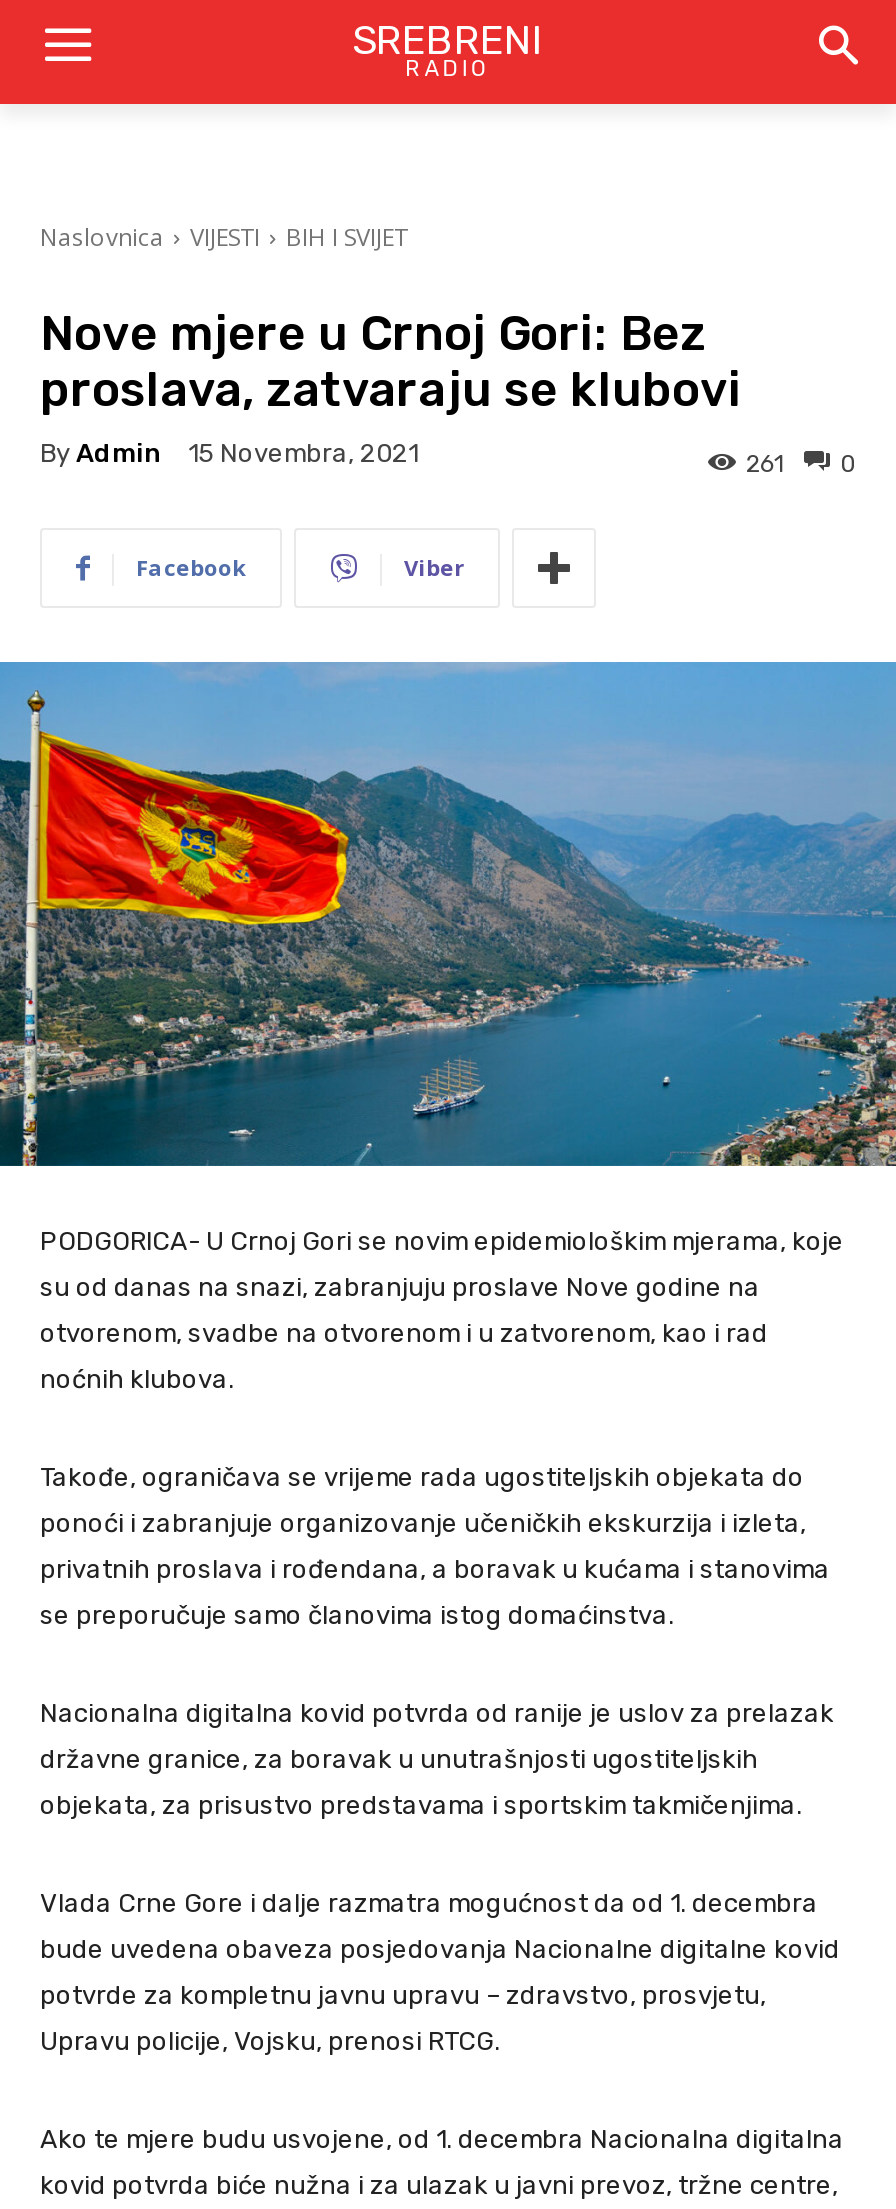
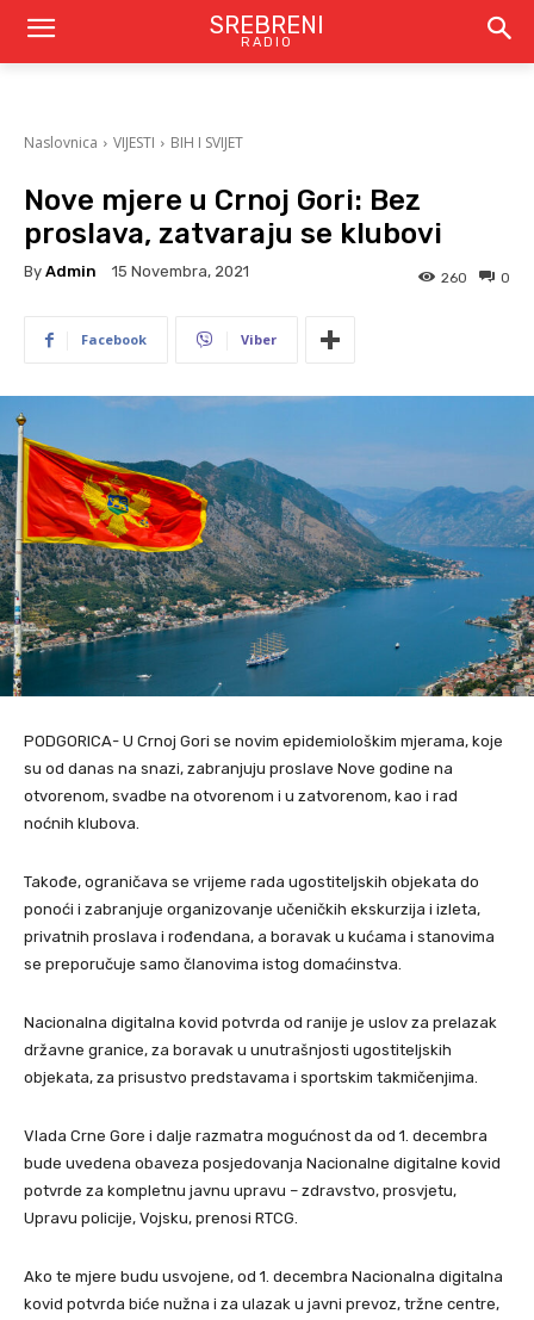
- 261 0
+ 260 0
